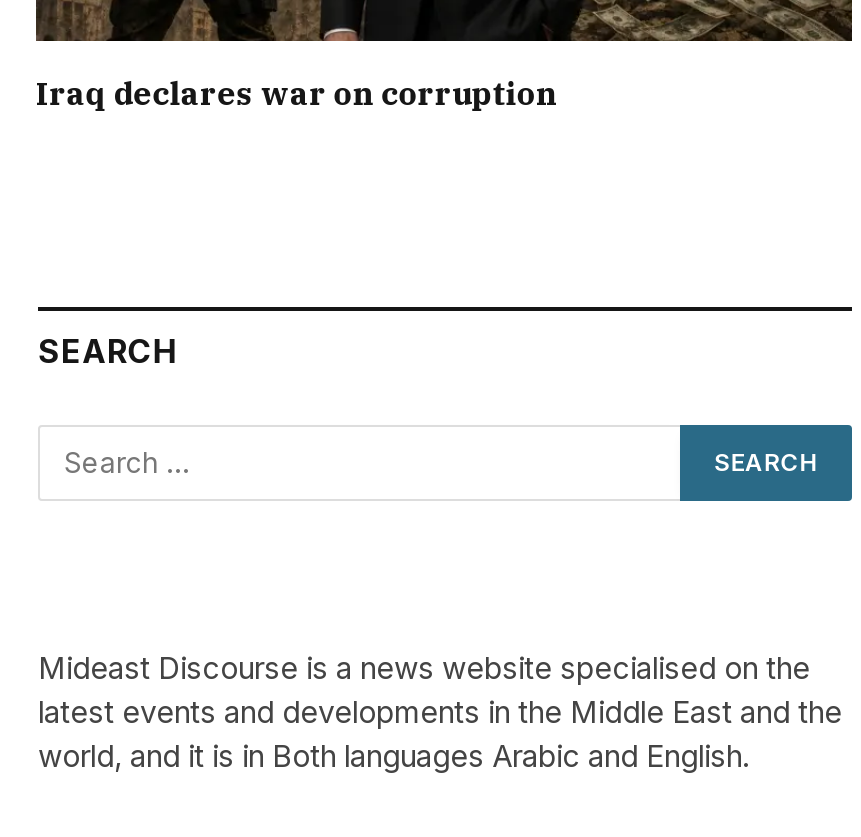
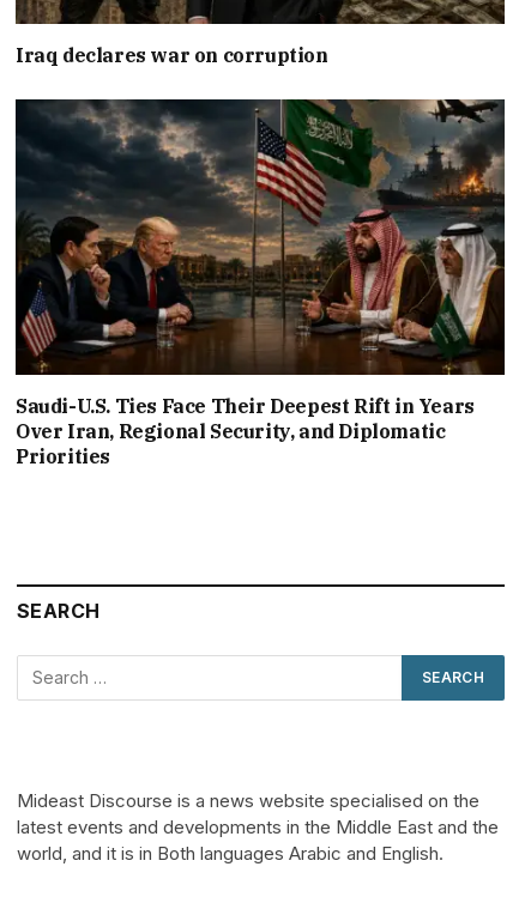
+ [image]
+ Saudi-U.S. Ties Face Their Deepest Rift in Years
+ Over Iran, Regional Security, and Diplomatic
+ Priorities
